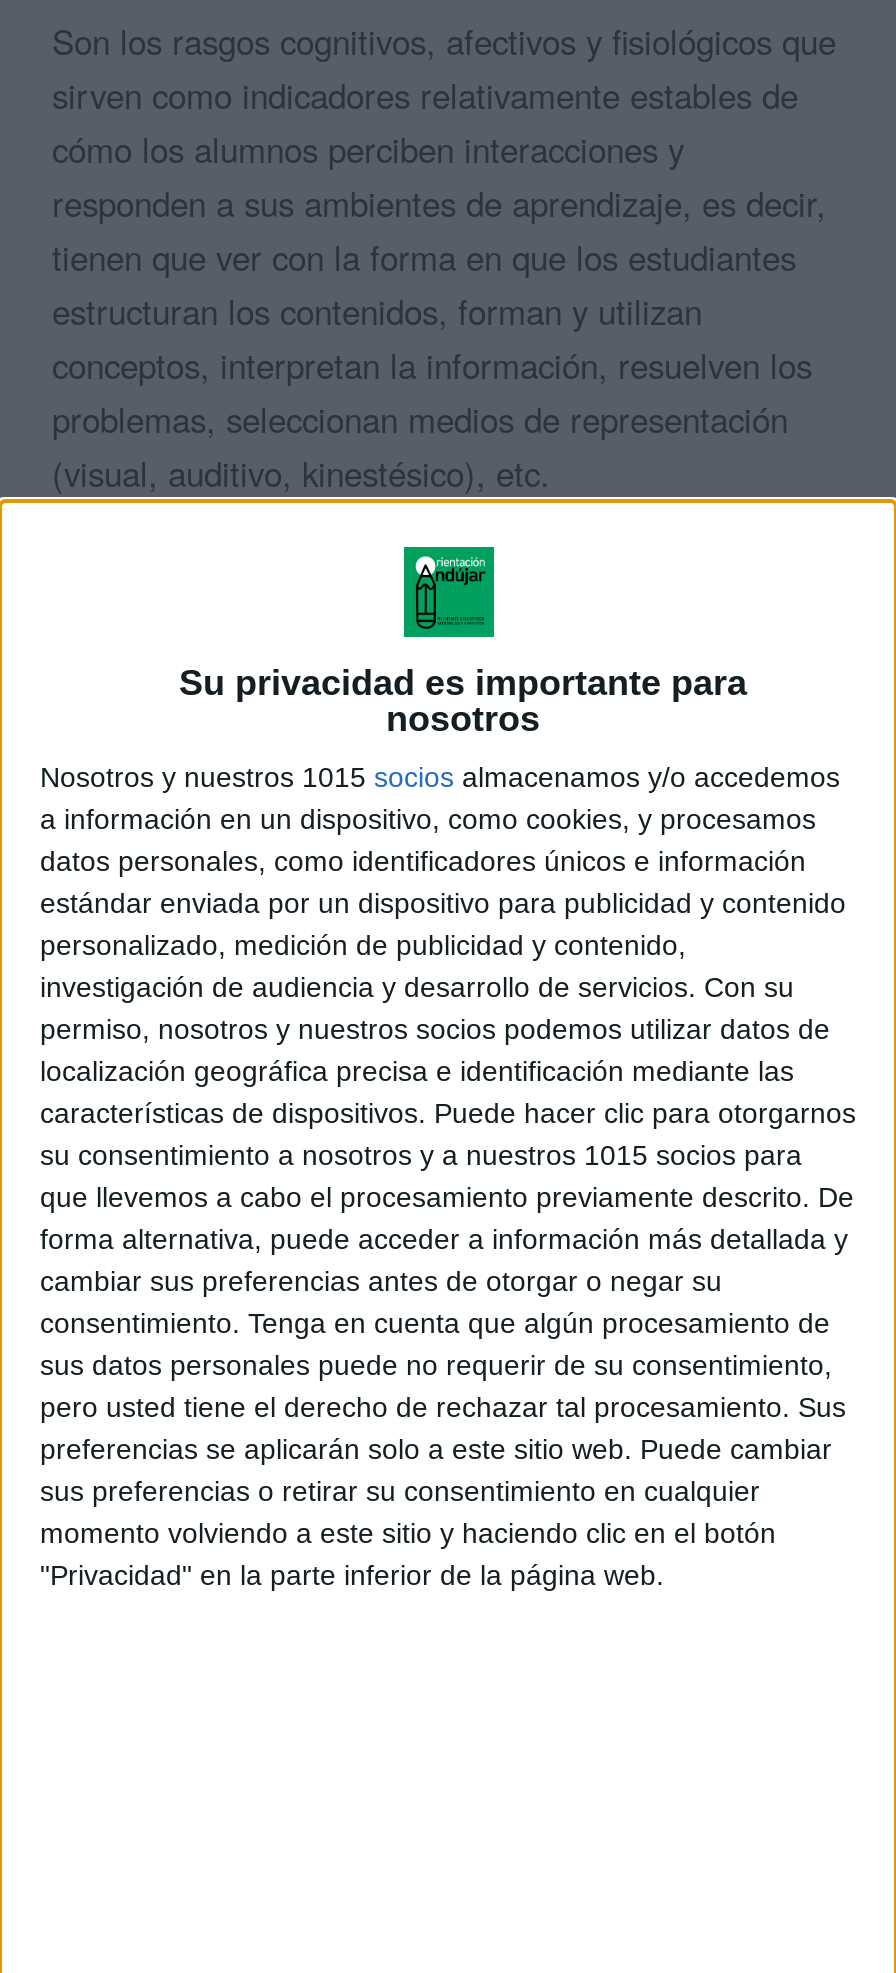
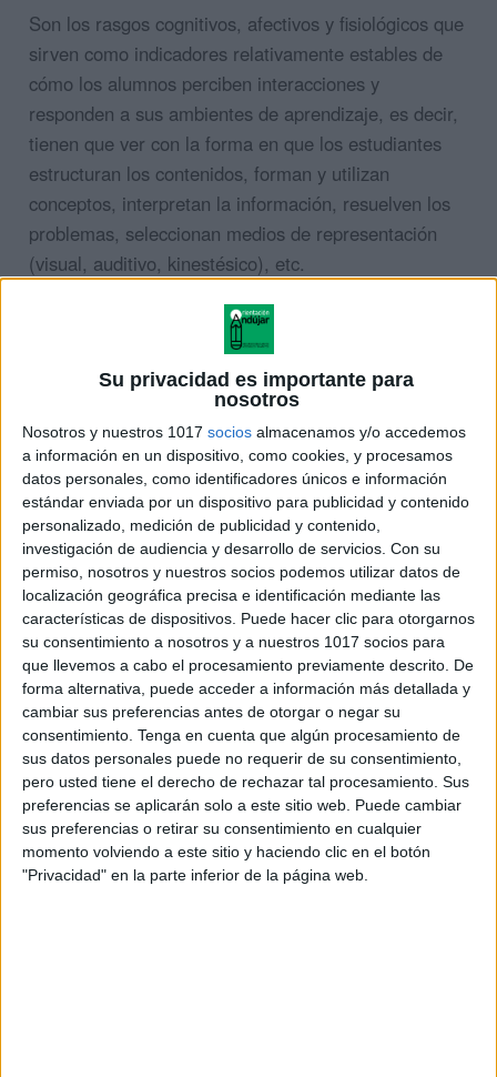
- Nosotros y nuestros 1015 socios almacenamos y/o accedemos
+ Nosotros y nuestros 1017 socios almacenamos y/o accedemos

- su consentimiento a nosotros y a nuestros 1015 socios para
+ su consentimiento a nosotros y a nuestros 1017 socios para
